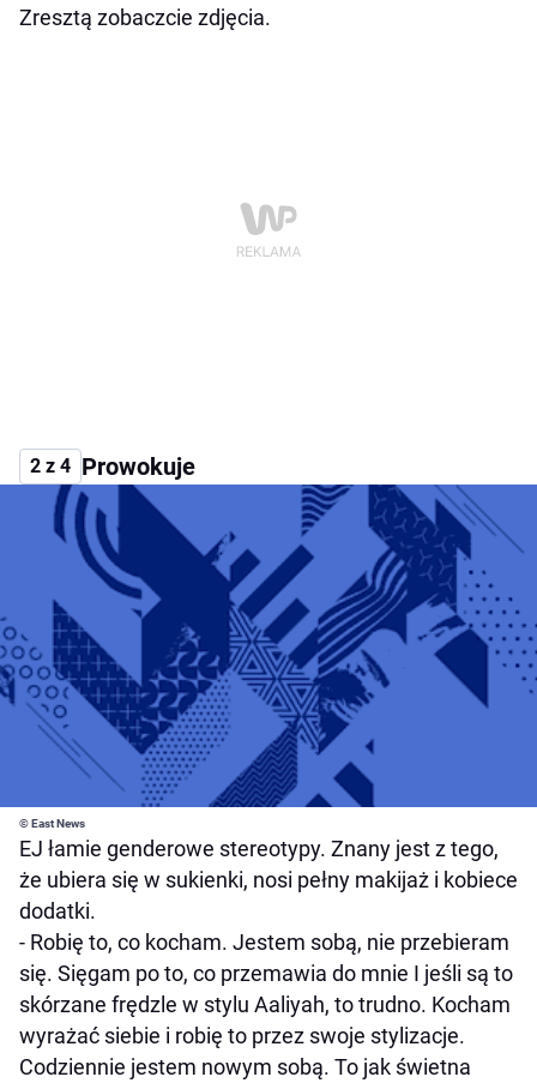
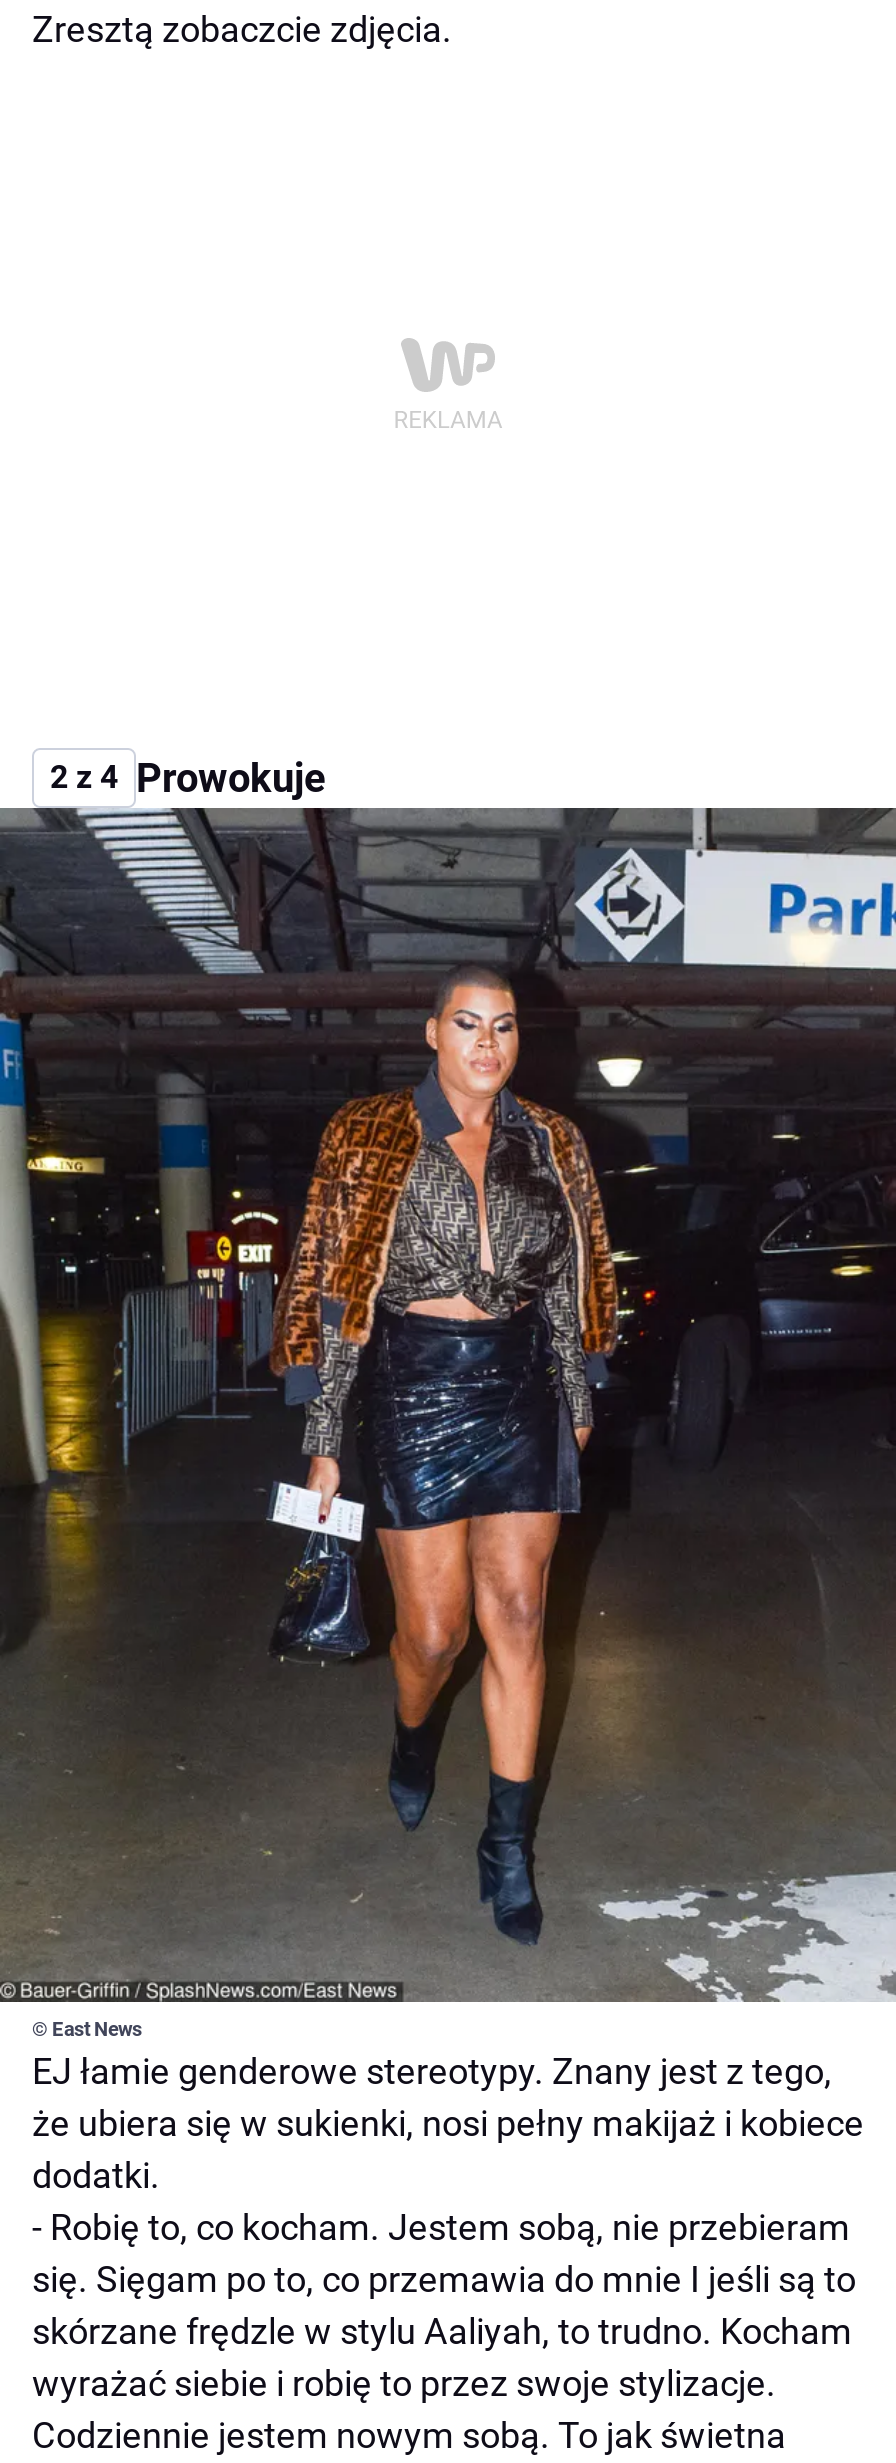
- [image]
+ [image]
